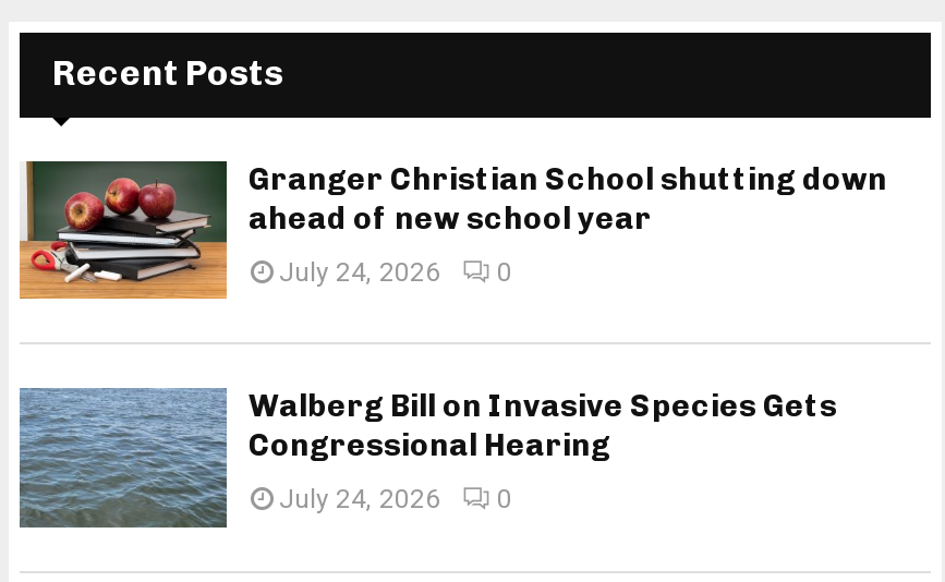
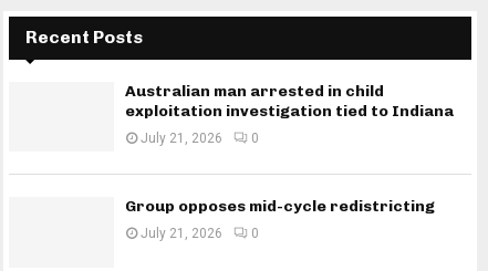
- [image]

- Granger Christian School shutting down
- ahead of new school year
+ Australian man arrested in child
+ exploitation investigation tied to Indiana

- July 24, 2026 0
+ July 21, 2026 0

- [image]

- Walberg Bill on Invasive Species Gets
- Congressional Hearing
+ Group opposes mid-cycle redistricting

- July 24, 2026 0
+ July 21, 2026 0
